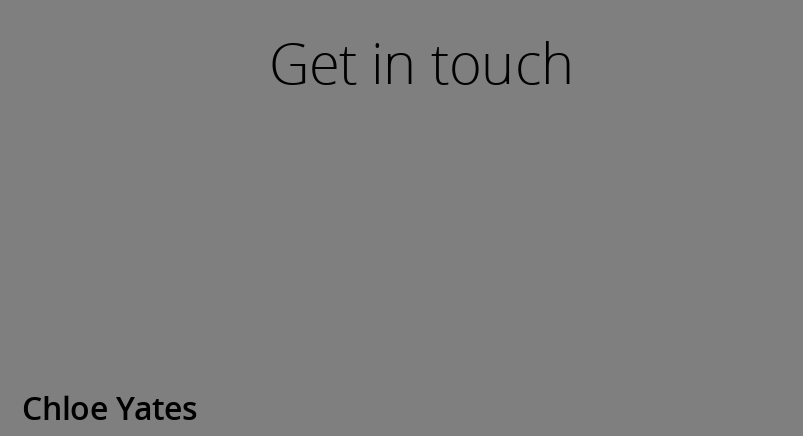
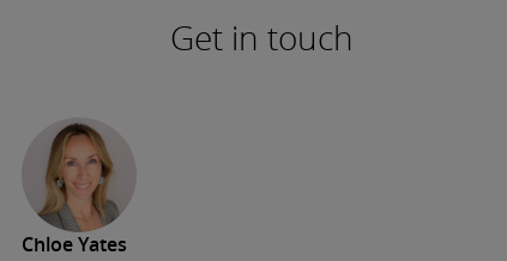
+ [image]
